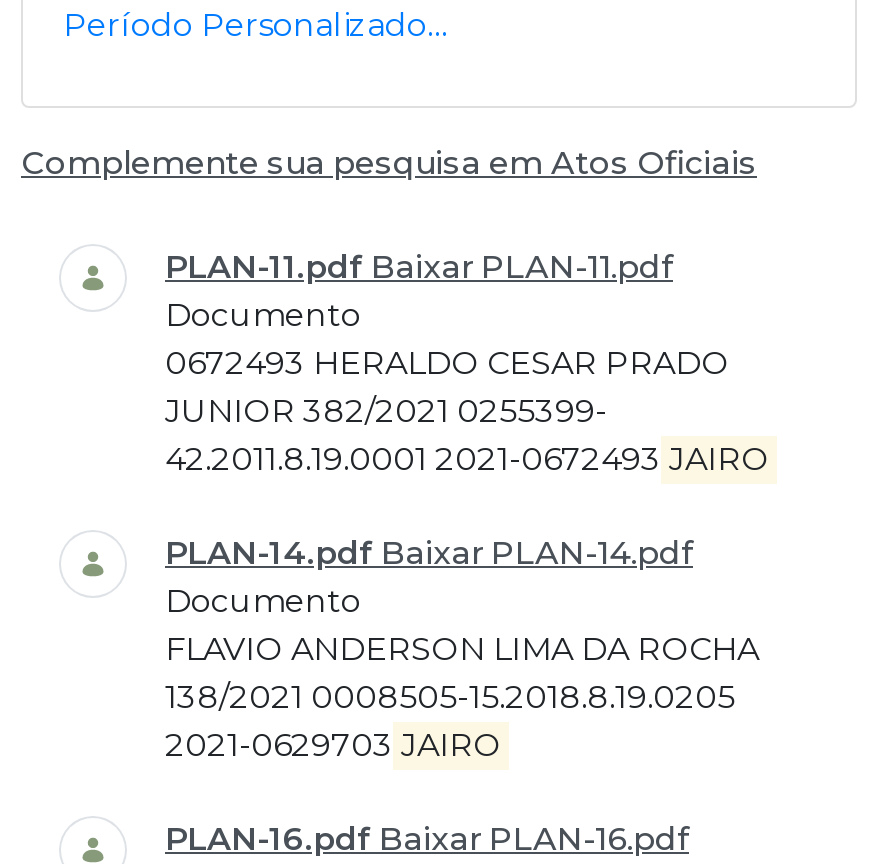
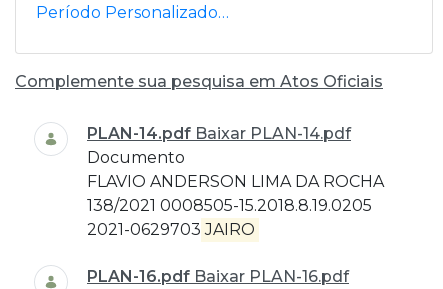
- PLAN-11.pdf Baixar PLAN-11.pdf
- Documento
- 0672493 HERALDO CESAR PRADO
- JUNIOR 382/2021 0255399-
- 42.2011.8.19.0001 2021-0672493 JAIRO
